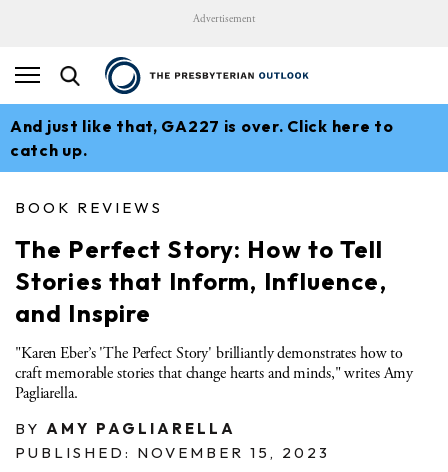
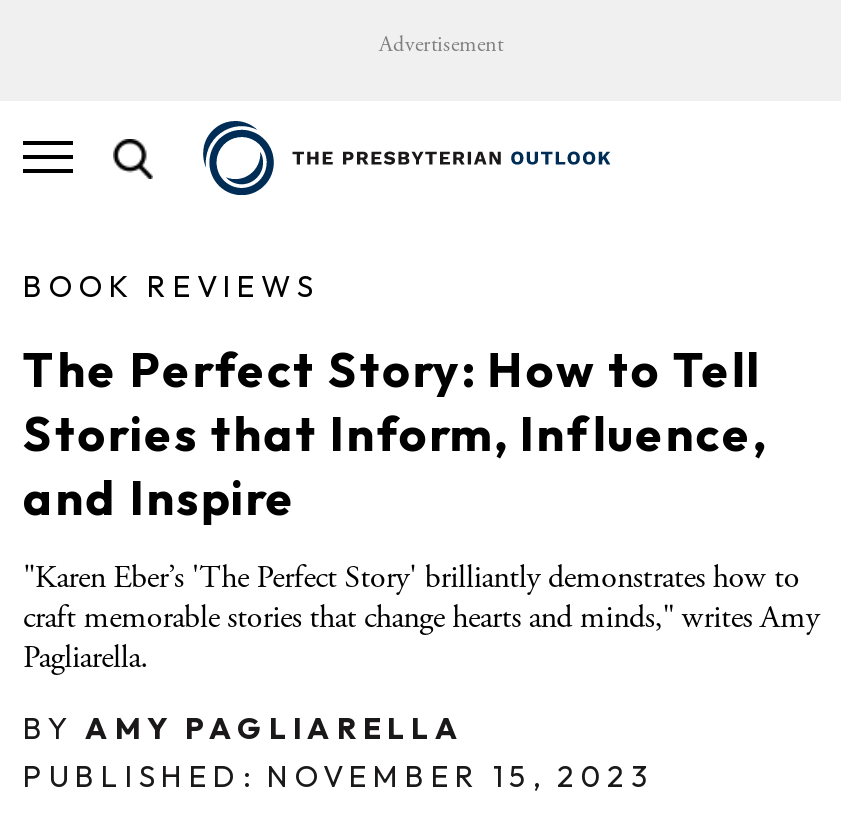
- And just like that, GA227 is over. Click here to
- catch up.
